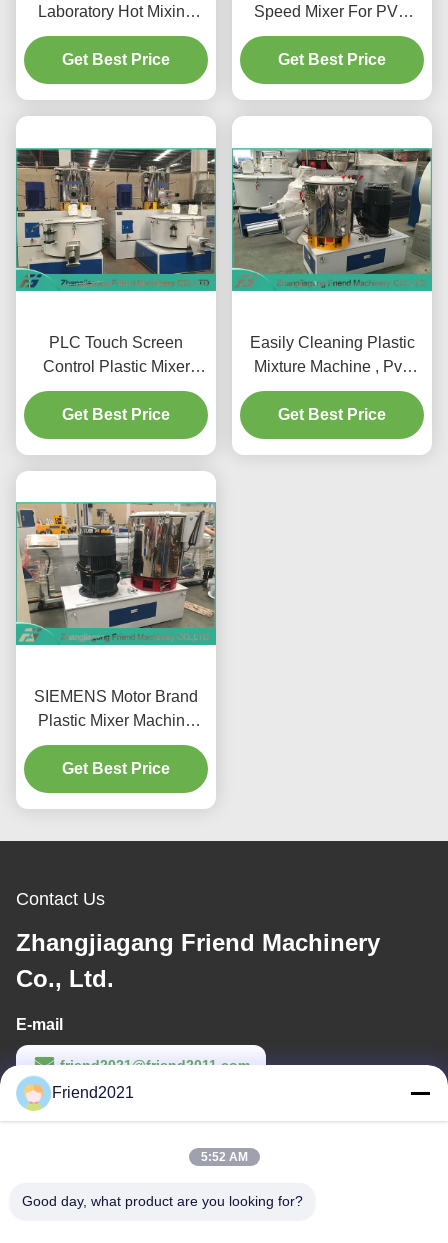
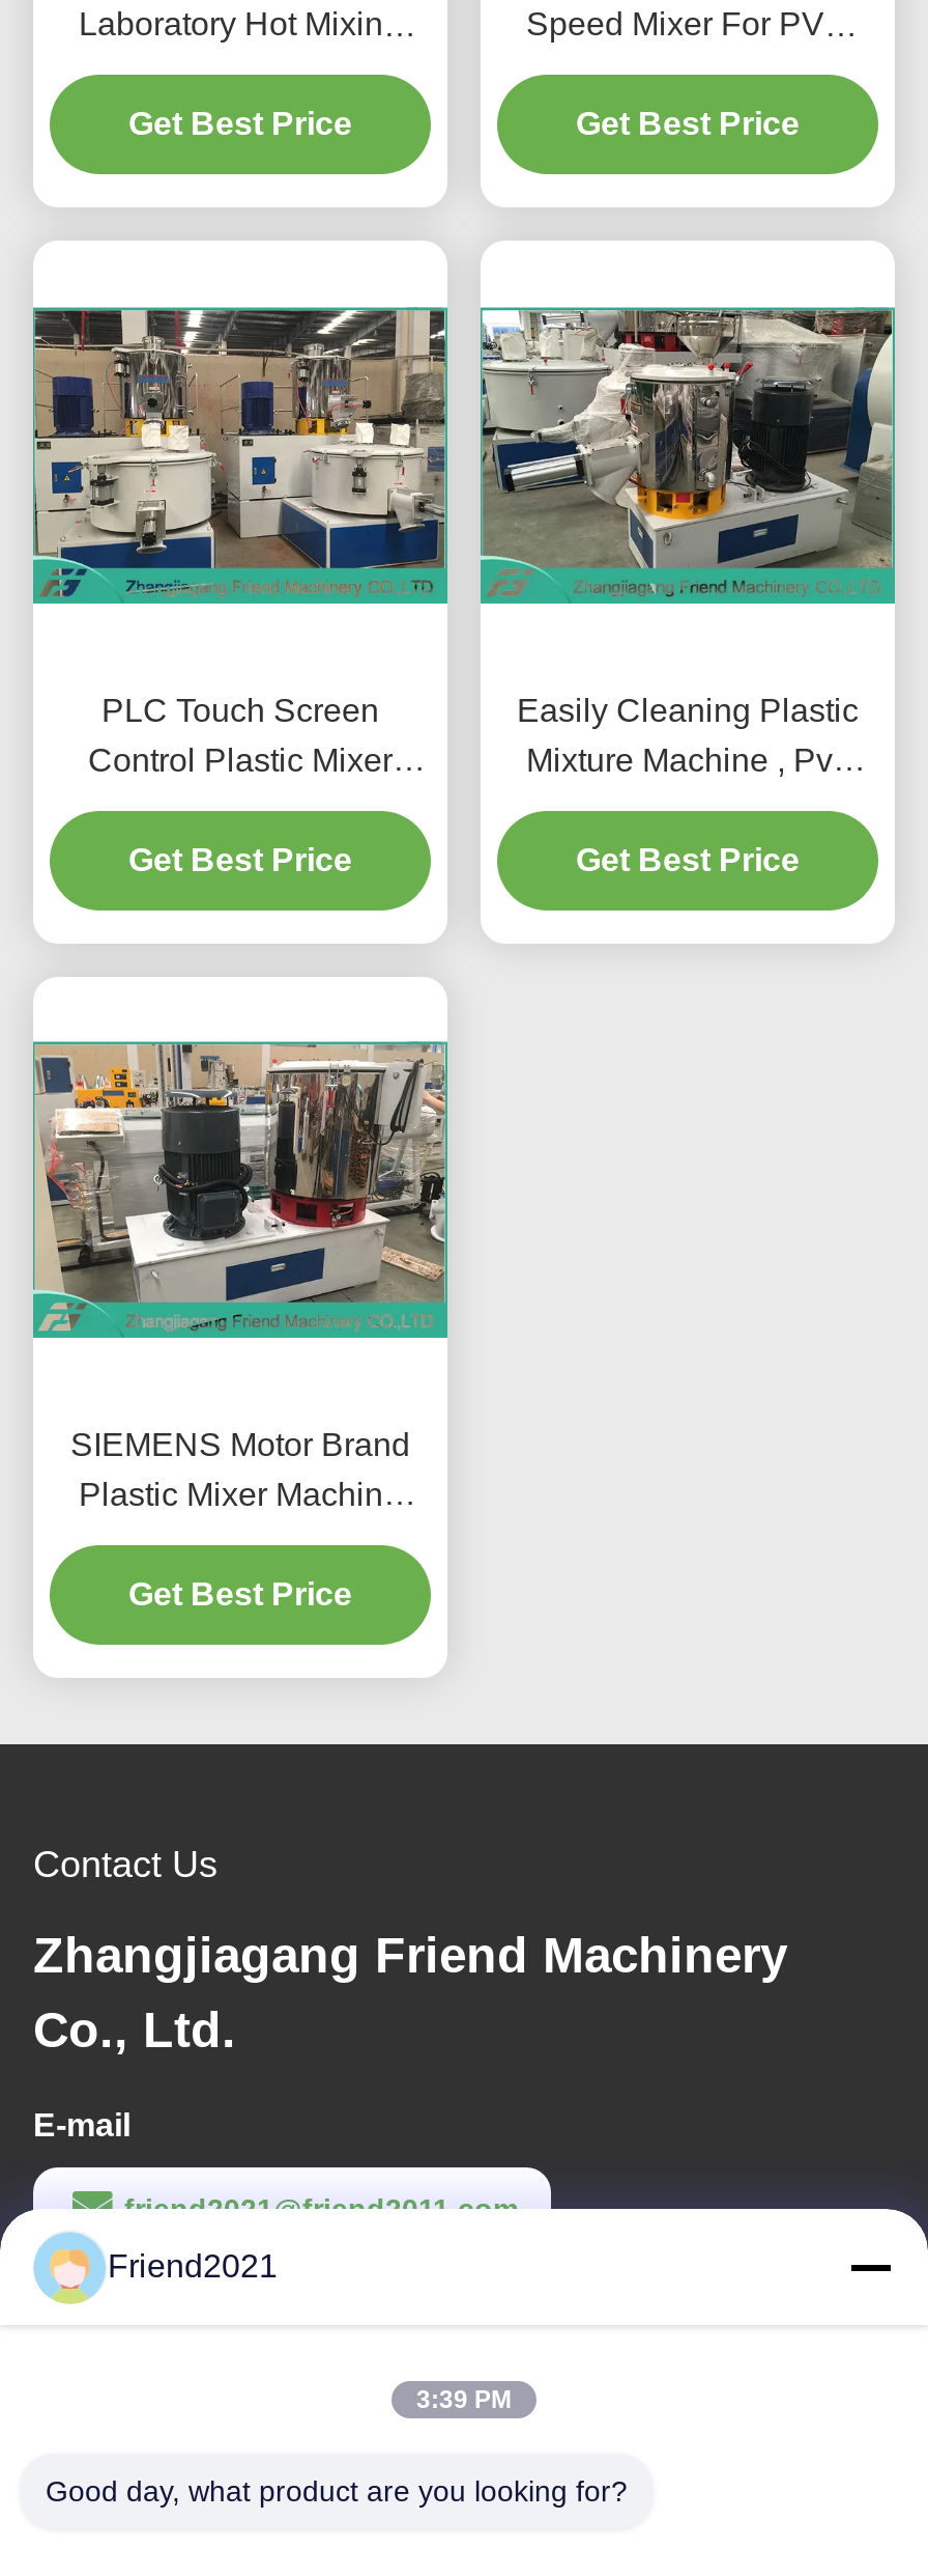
- 5:52 AM
+ 3:39 PM
